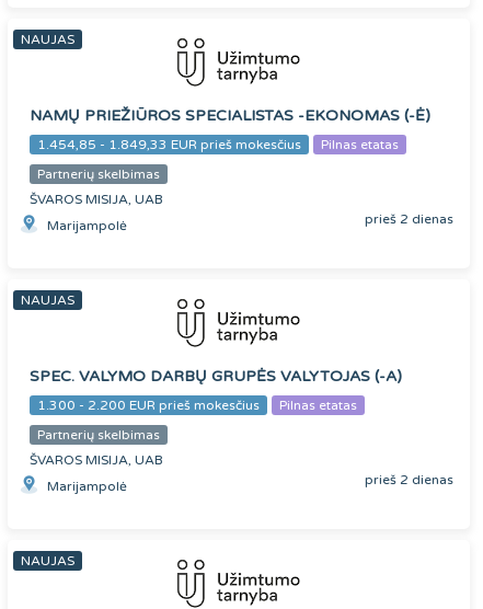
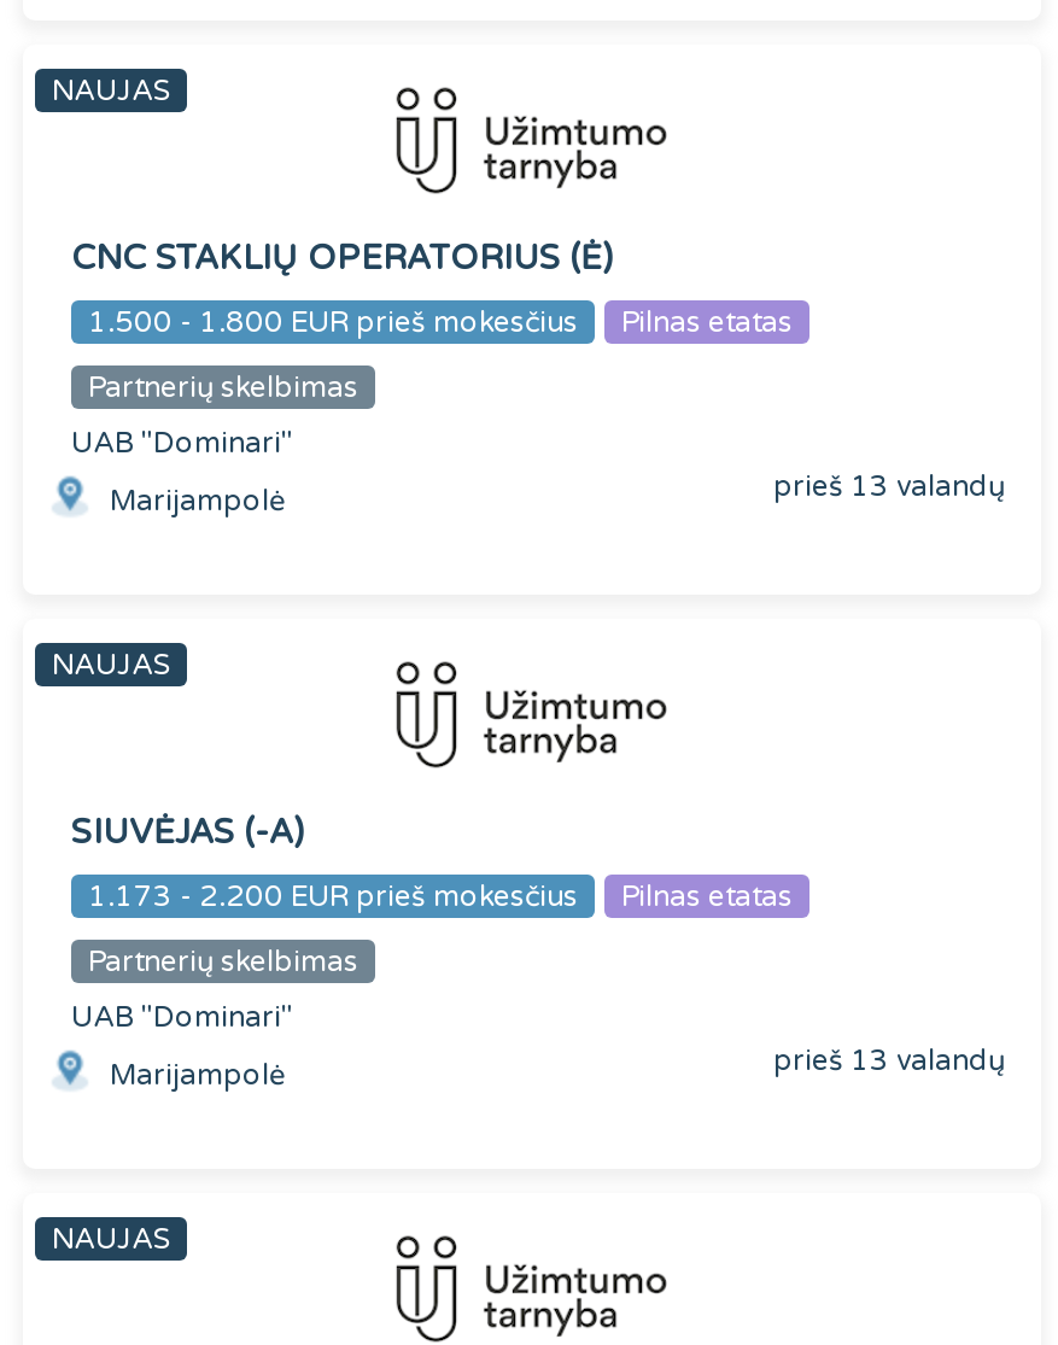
- NAMŲ PRIEŽIŪROS SPECIALISTAS -EKONOMAS (-Ė)
+ CNC STAKLIŲ OPERATORIUS (Ė)

- 1.454,85 - 1.849,33 EUR prieš mokesčius
+ 1.500 - 1.800 EUR prieš mokesčius

- ŠVAROS MISIJA, UAB
+ UAB "Dominari"

- prieš 2 dienas
+ prieš 13 valandų

- SPEC. VALYMO DARBŲ GRUPĖS VALYTOJAS (-A)
+ SIUVĖJAS (-A)

- 1.300 - 2.200 EUR prieš mokesčius
+ 1.173 - 2.200 EUR prieš mokesčius

- ŠVAROS MISIJA, UAB
+ UAB "Dominari"

- prieš 2 dienas
+ prieš 13 valandų
